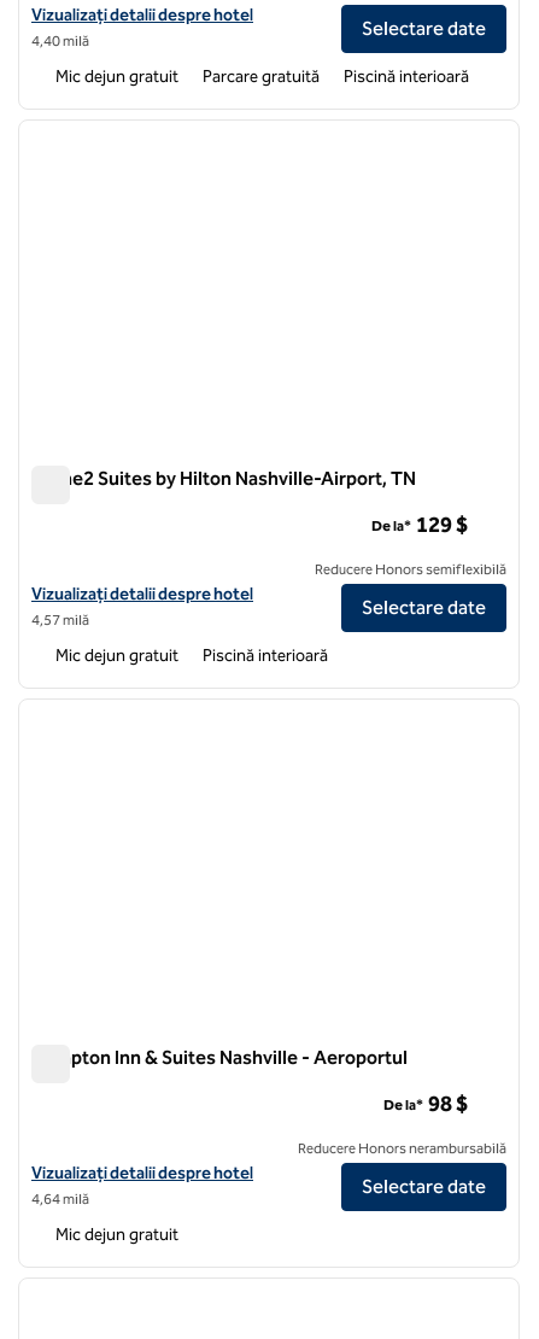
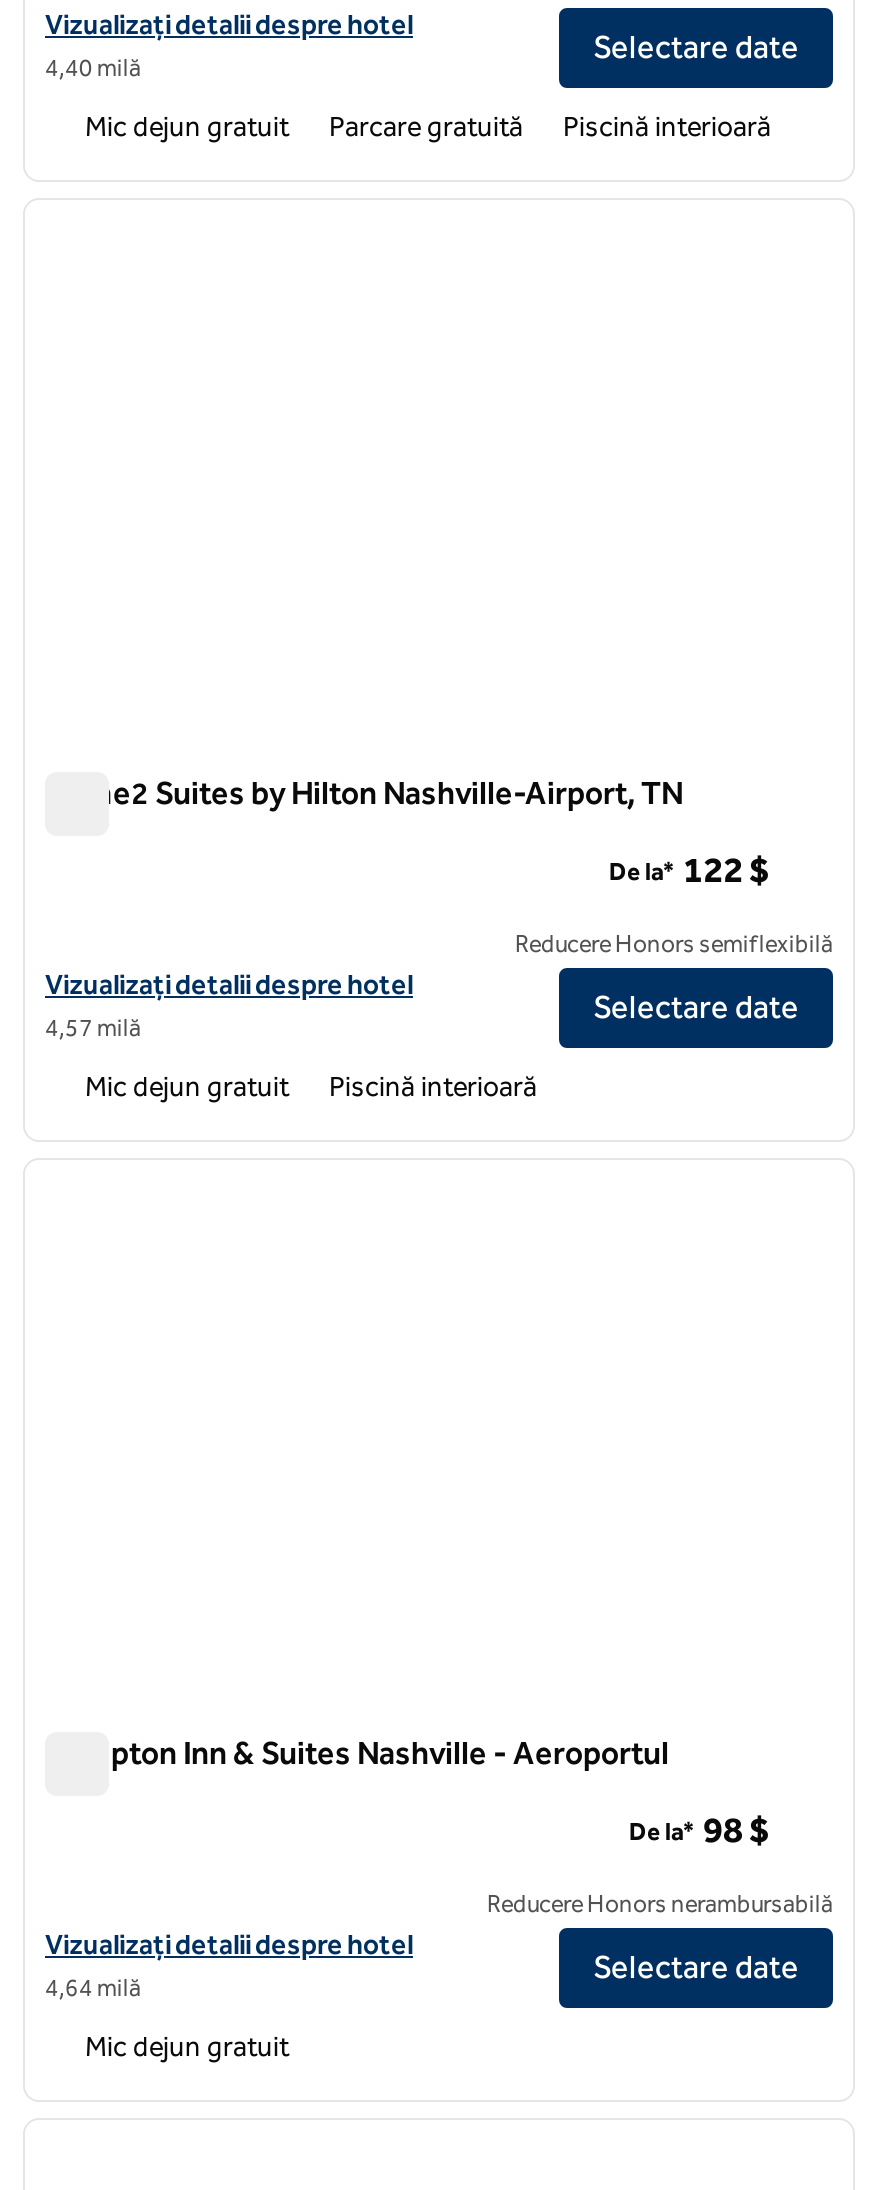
- De la* 129 $
+ De la* 122 $
